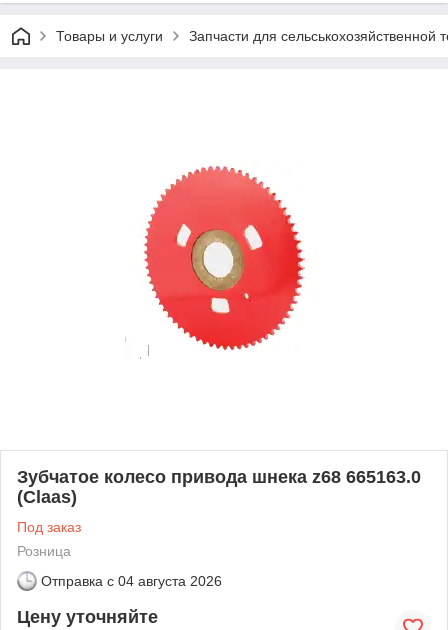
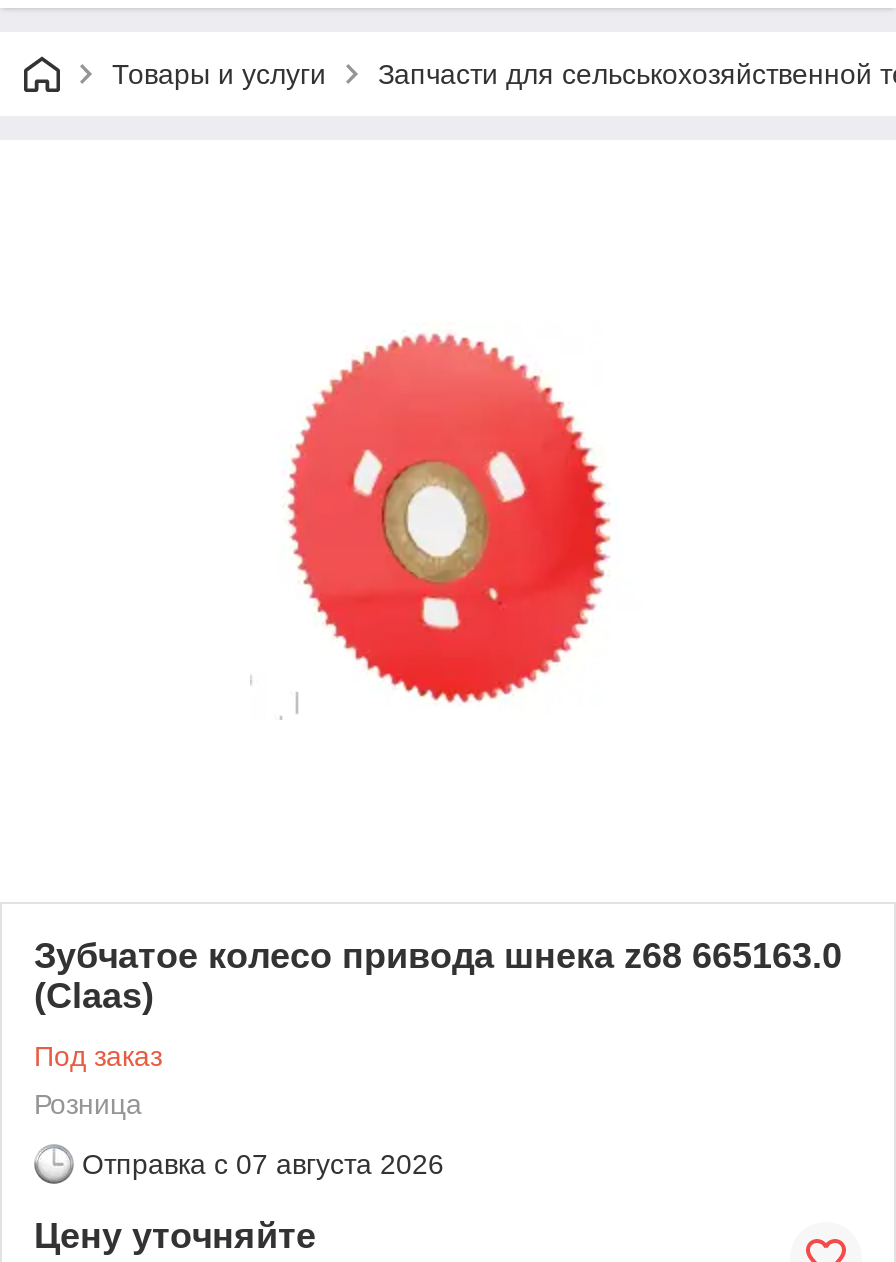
- Отправка с 04 августа 2026
+ Отправка с 07 августа 2026
